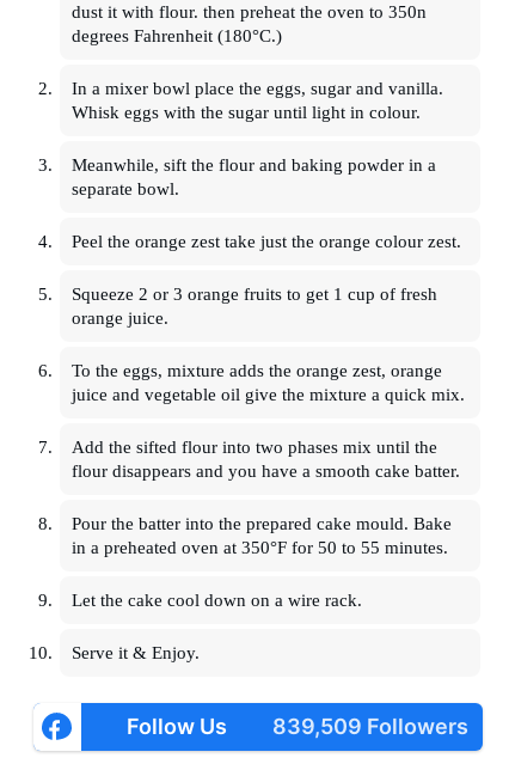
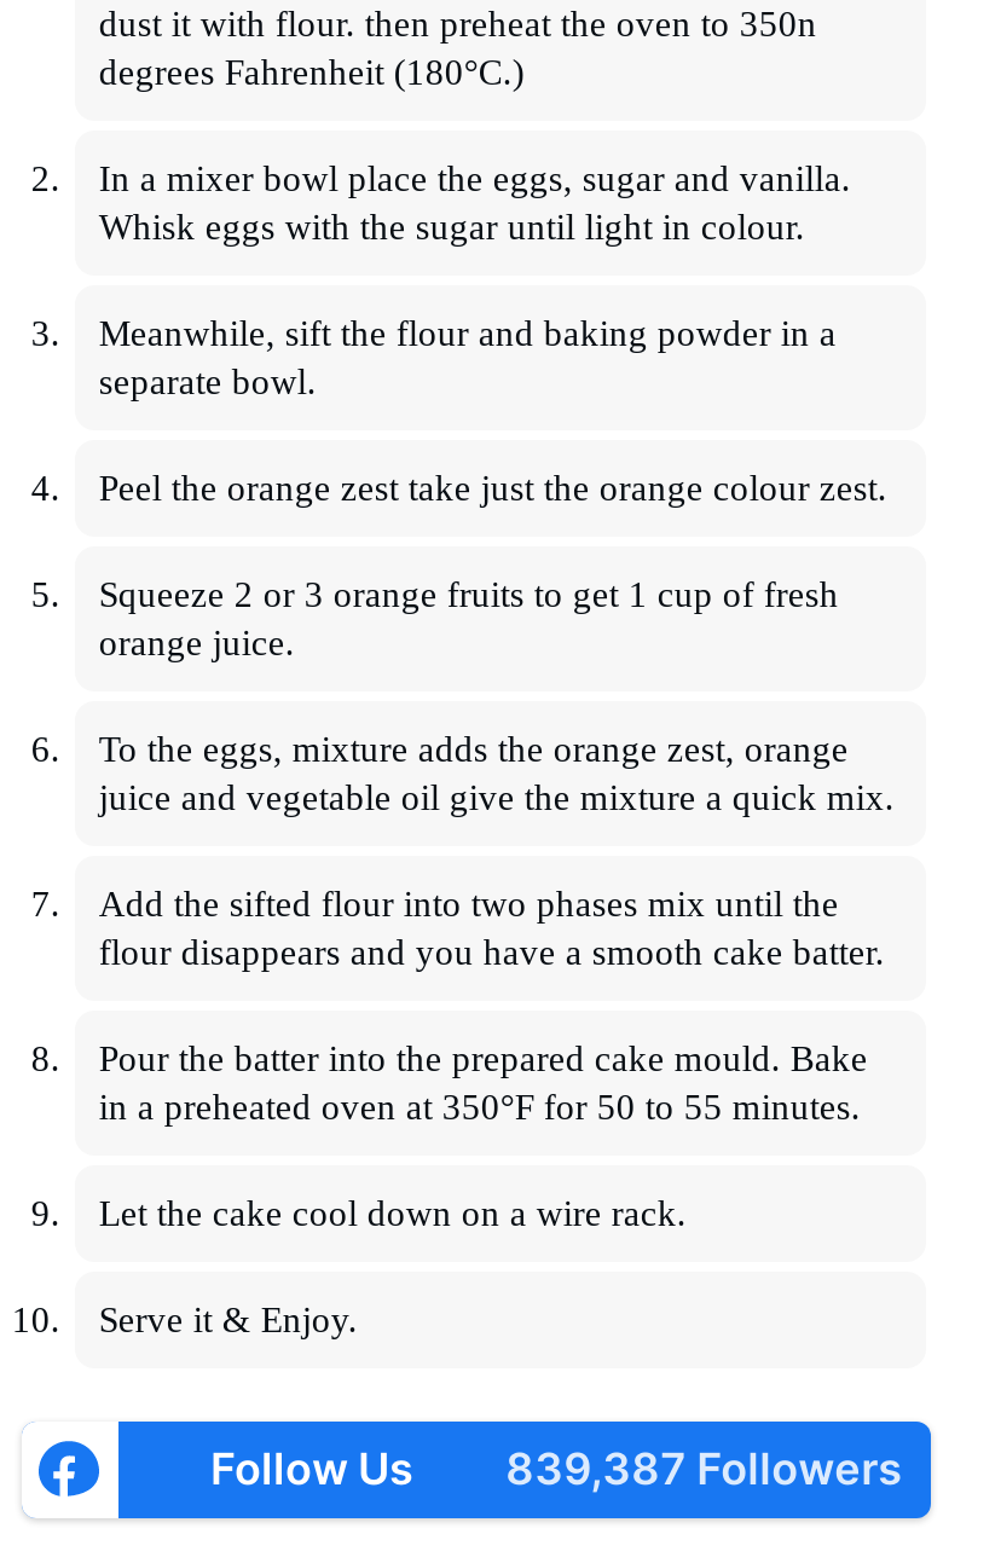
- Follow Us 839,509 Followers
+ Follow Us 839,387 Followers
